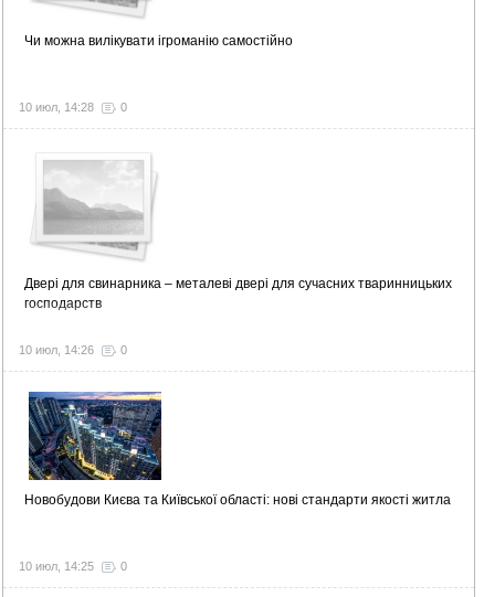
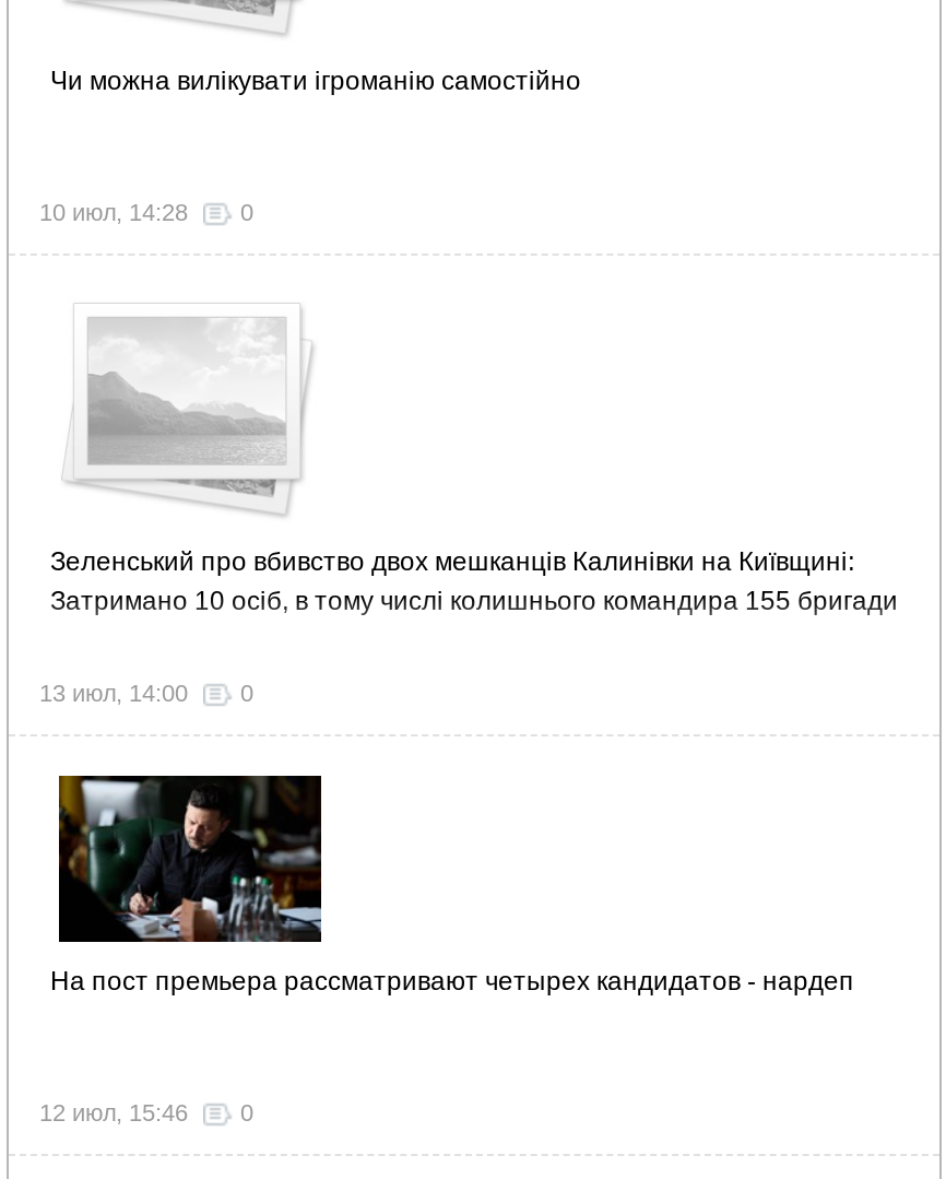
- Двері для свинарника – металеві двері для сучасних тваринницьких
- господарств
+ Зеленський про вбивство двох мешканців Калинівки на Київщині:
+ Затримано 10 осіб, в тому числі колишнього командира 155 бригади

- 10 июл, 14:26 0
+ 13 июл, 14:00 0

- [image]
- Новобудови Києва та Київської області: нові стандарти якості житла
+ [image]
+ На пост премьера рассматривают четырех кандидатов - нардеп

- 10 июл, 14:25 0
+ 12 июл, 15:46 0
